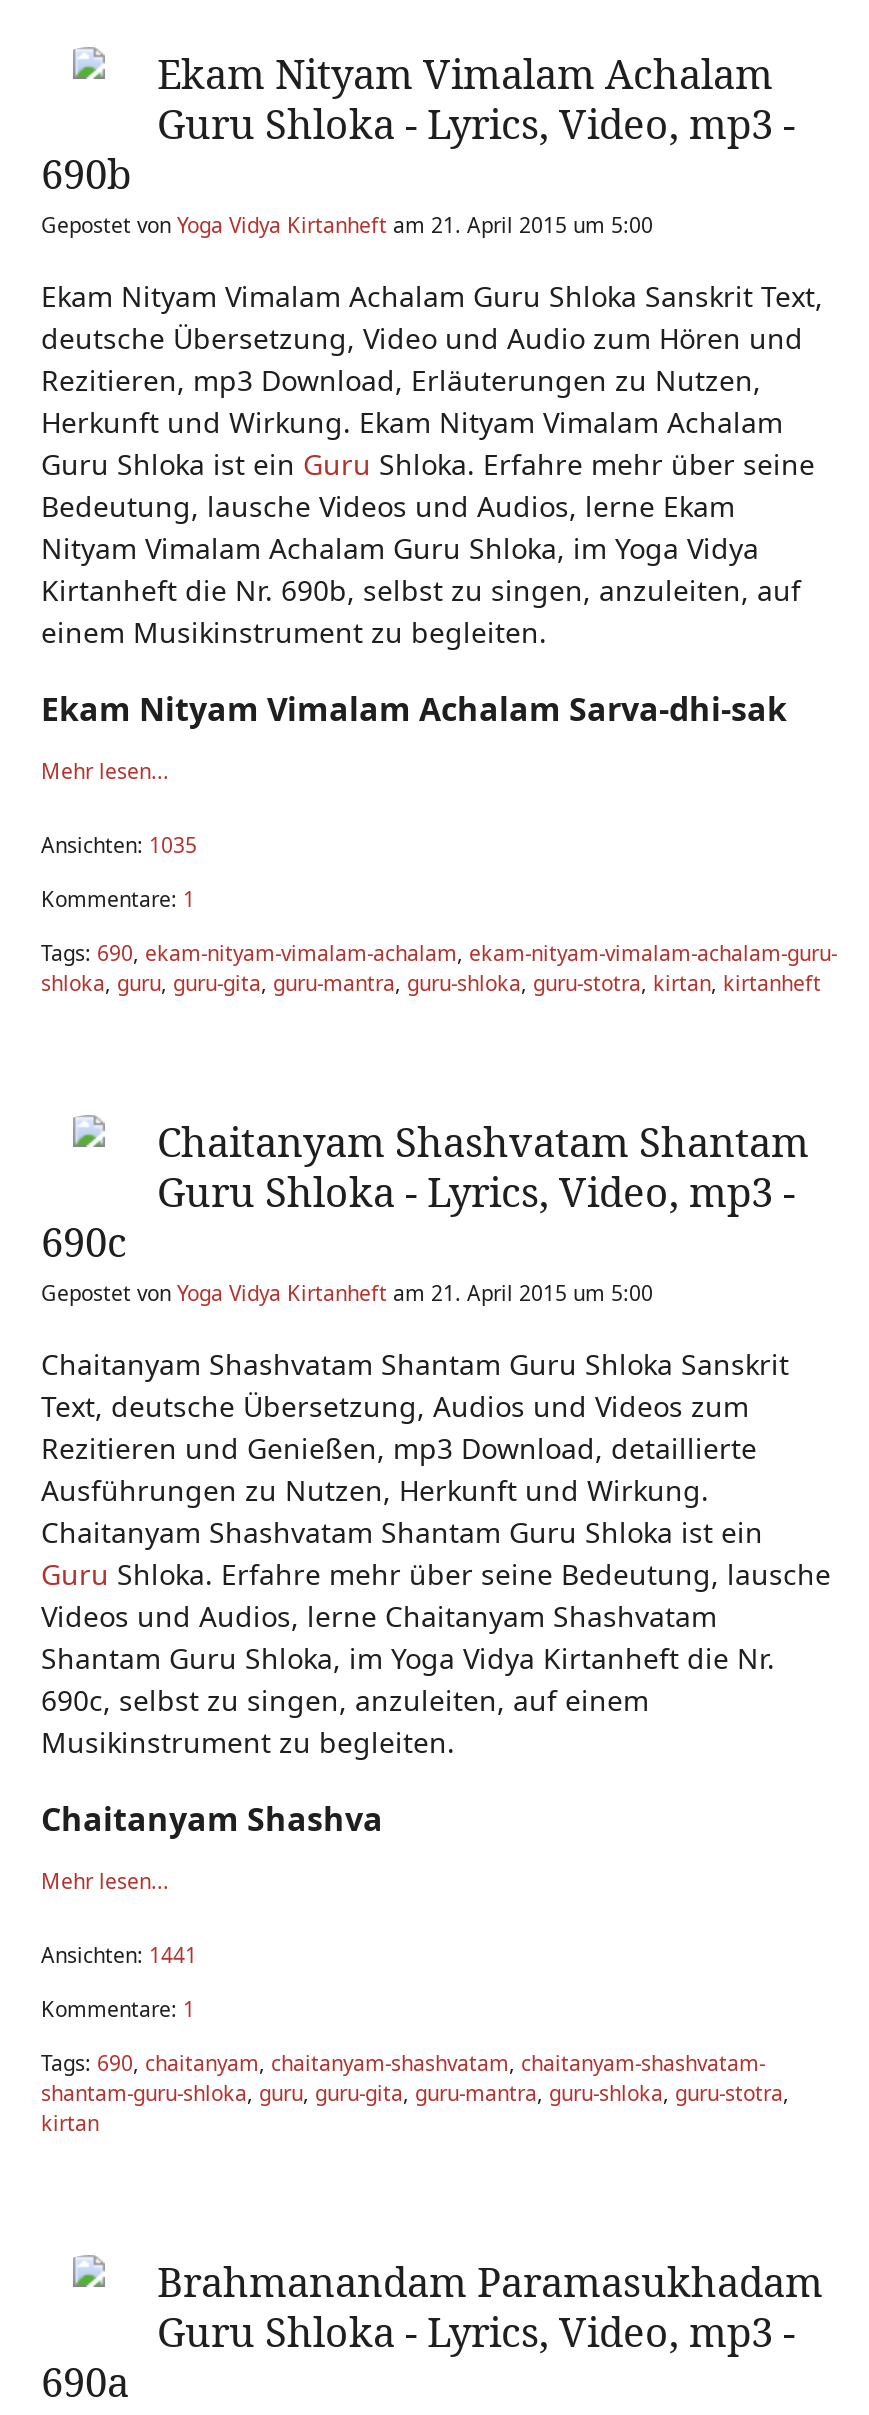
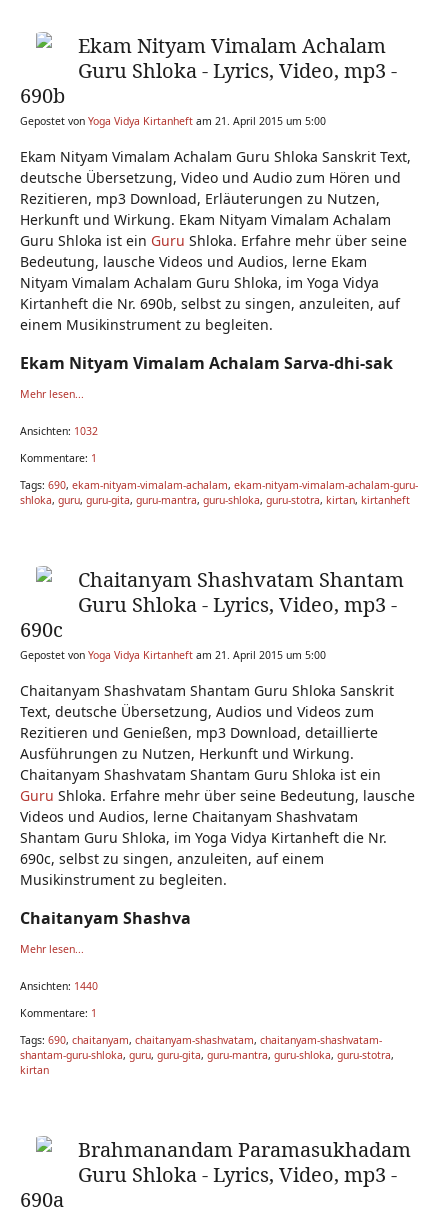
- Ansichten: 1035
+ Ansichten: 1032

- Ansichten: 1441
+ Ansichten: 1440
